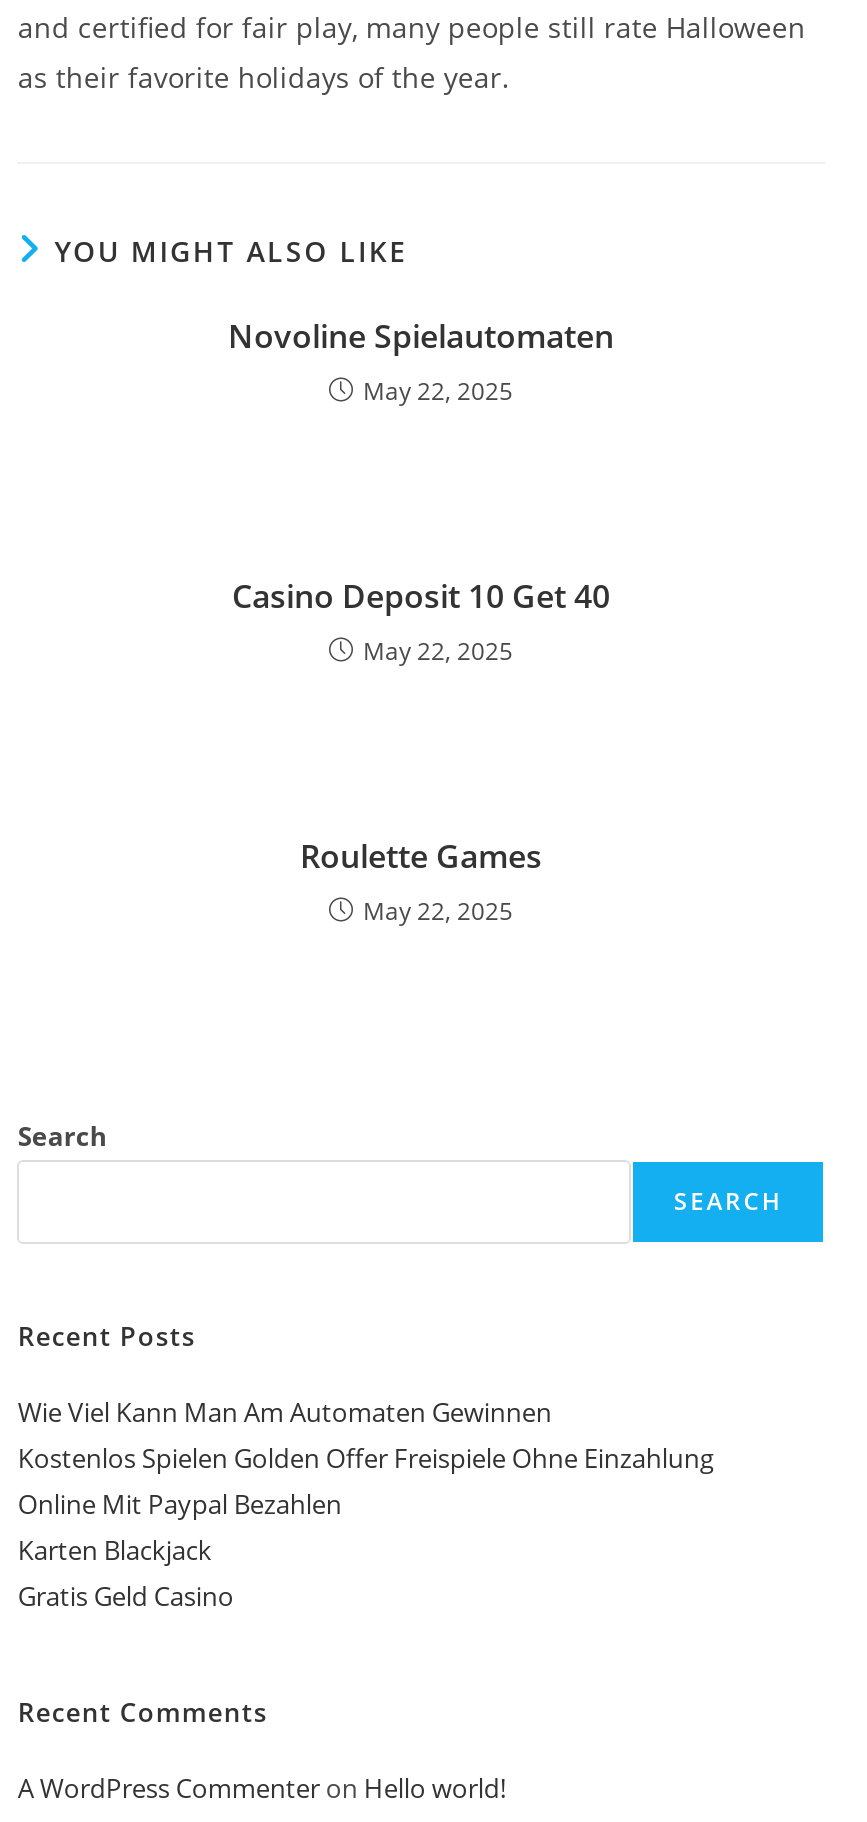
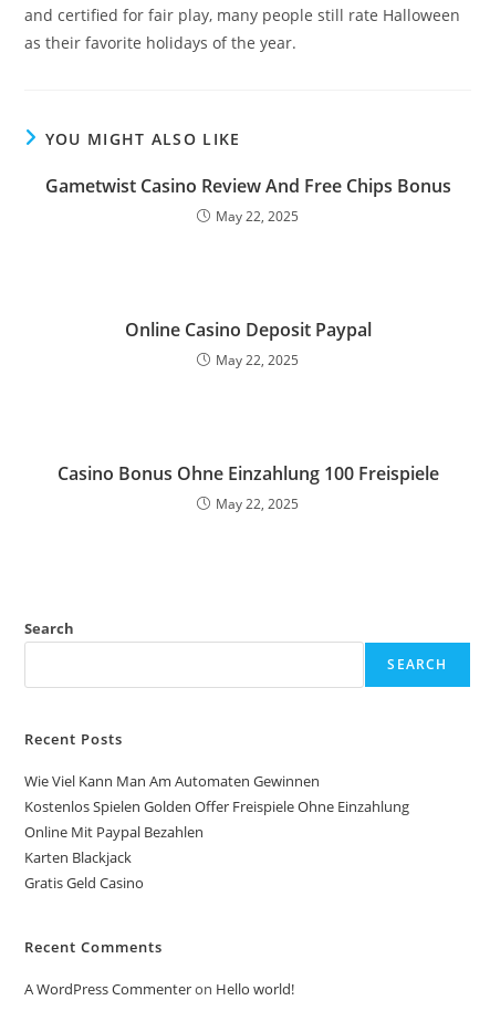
- Novoline Spielautomaten
+ Gametwist Casino Review And Free Chips Bonus

- Casino Deposit 10 Get 40
+ Online Casino Deposit Paypal

- Roulette Games
+ Casino Bonus Ohne Einzahlung 100 Freispiele
